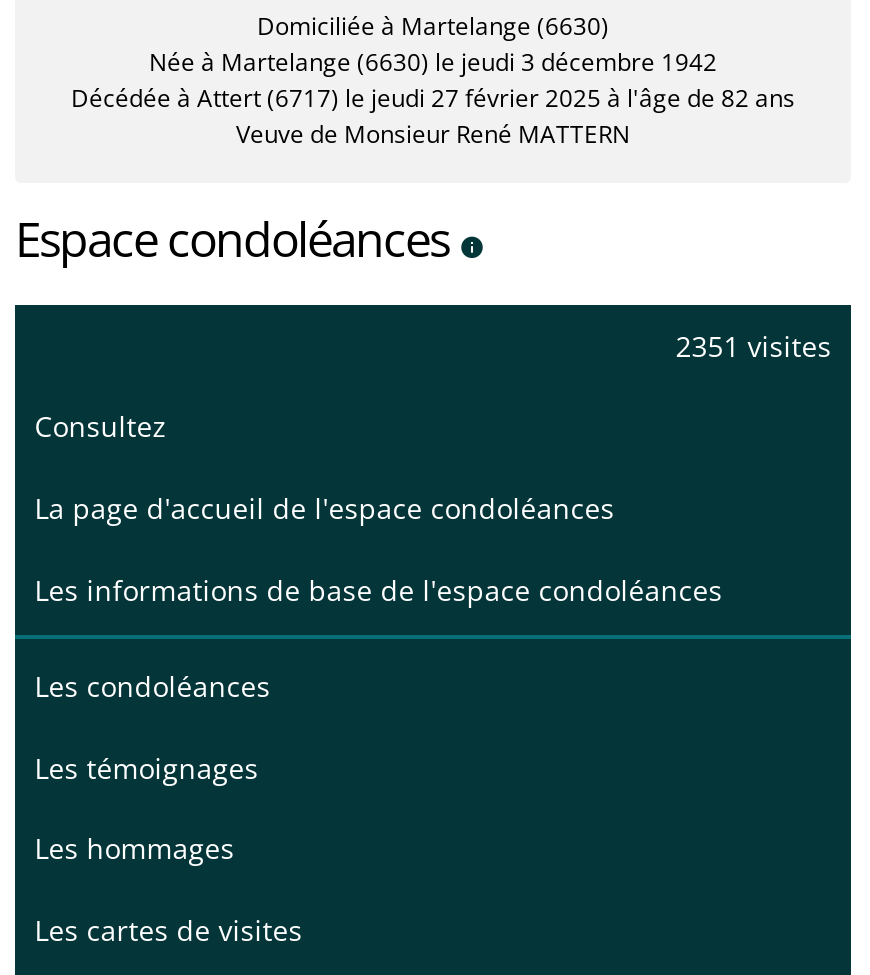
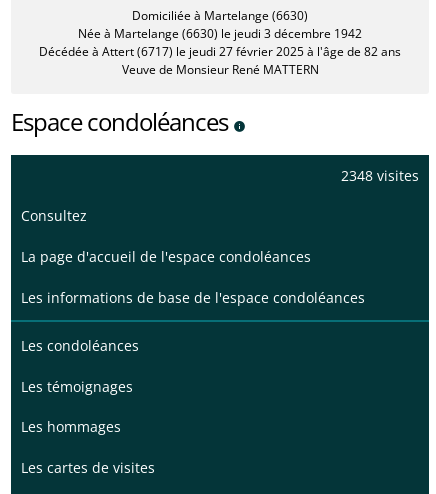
- 2351 visites
+ 2348 visites
